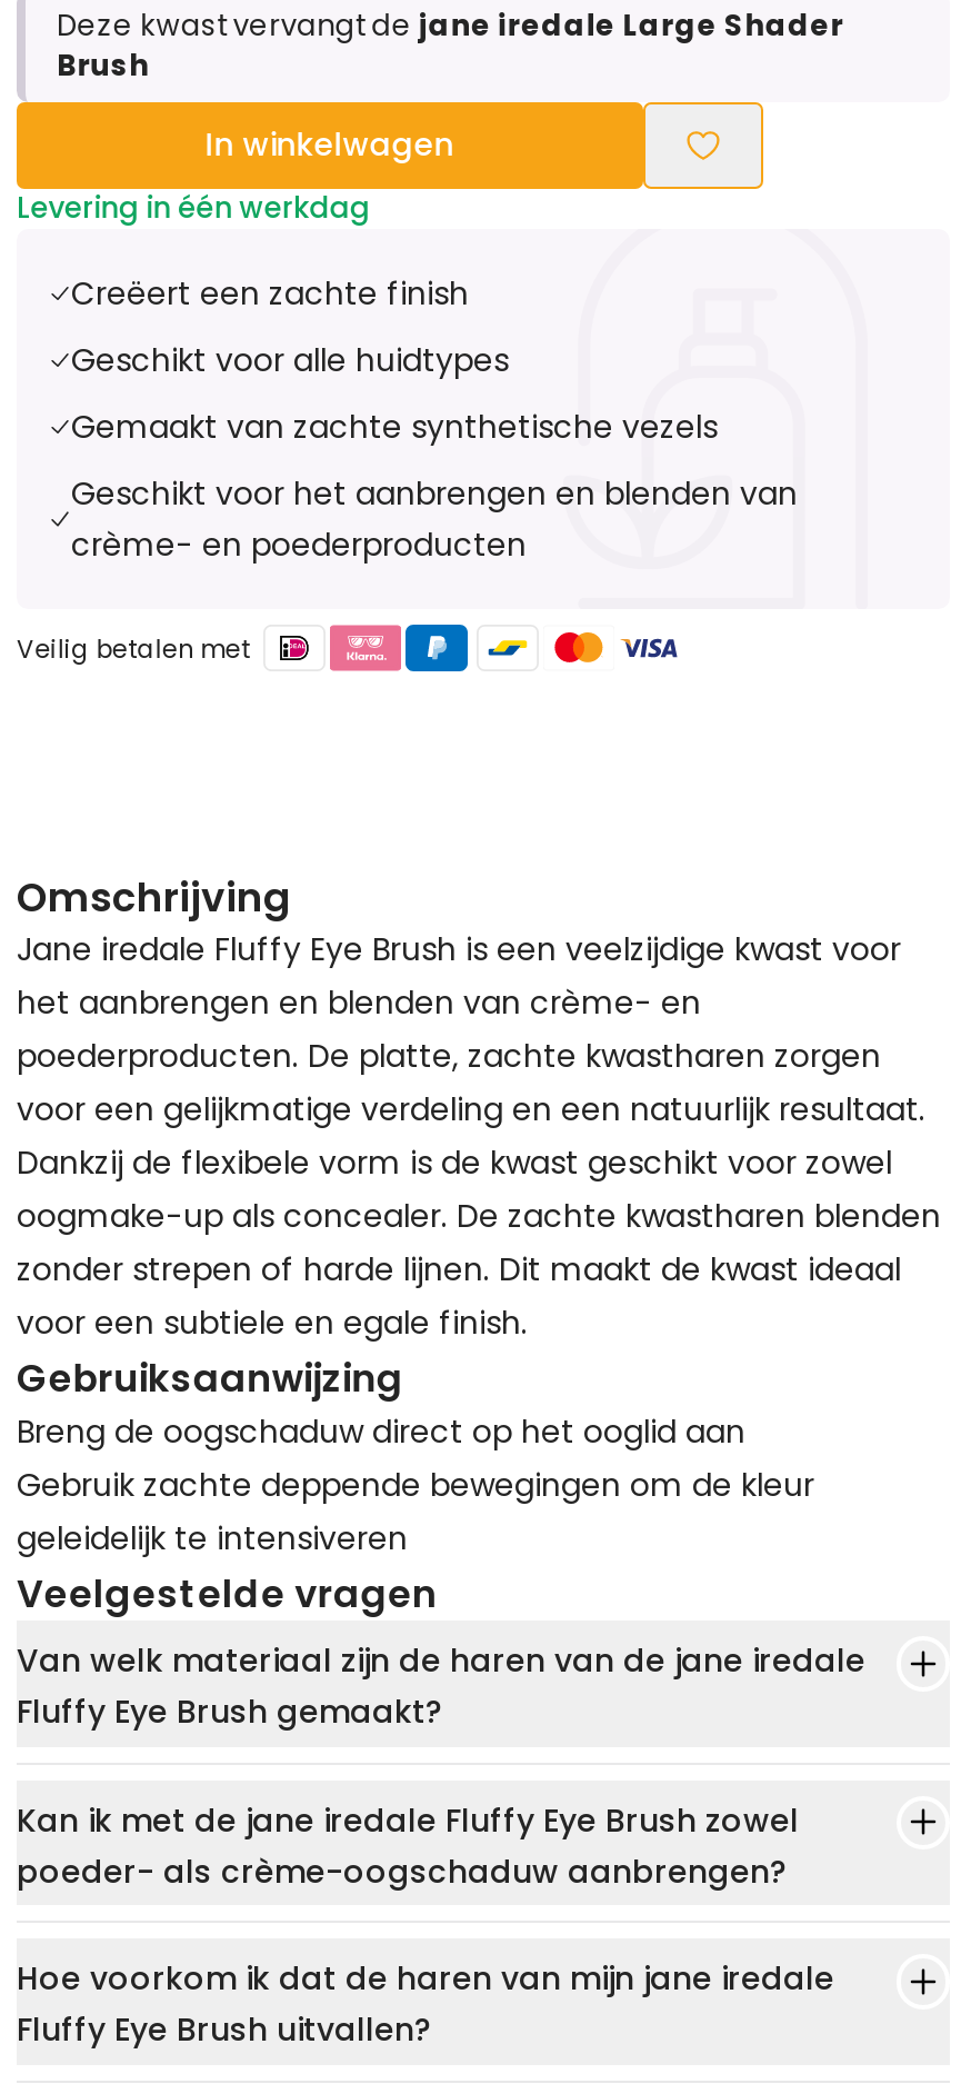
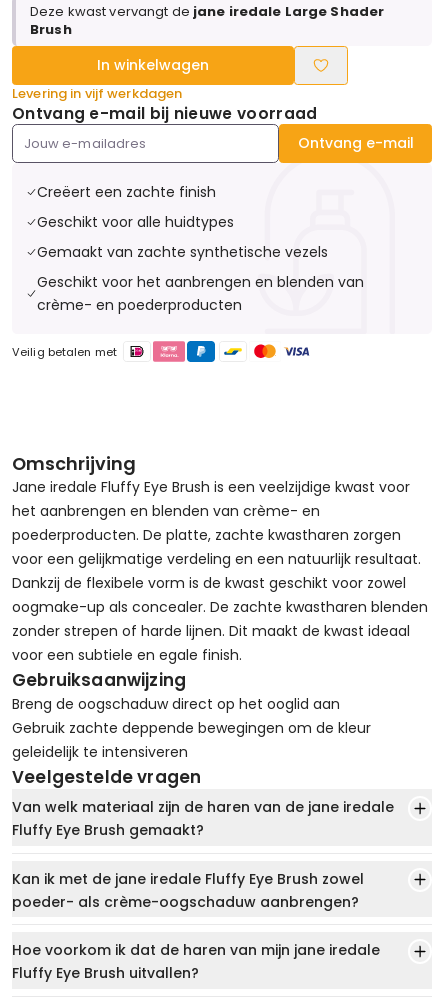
- Levering in één werkdag
+ Levering in vijf werkdagen
+ Ontvang e-mail bij nieuwe voorraad
+ Ontvang e-mail
